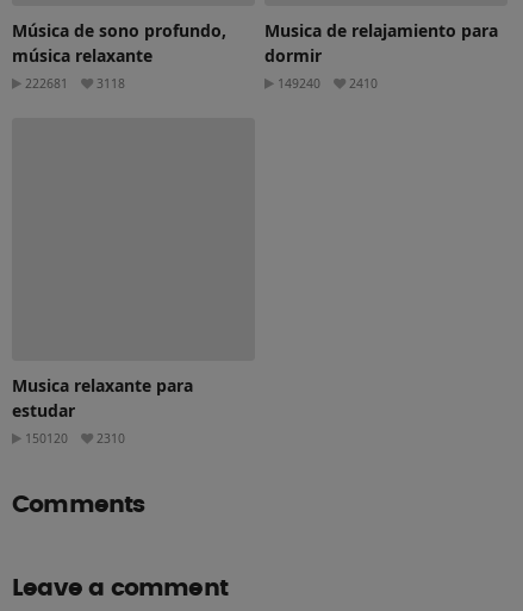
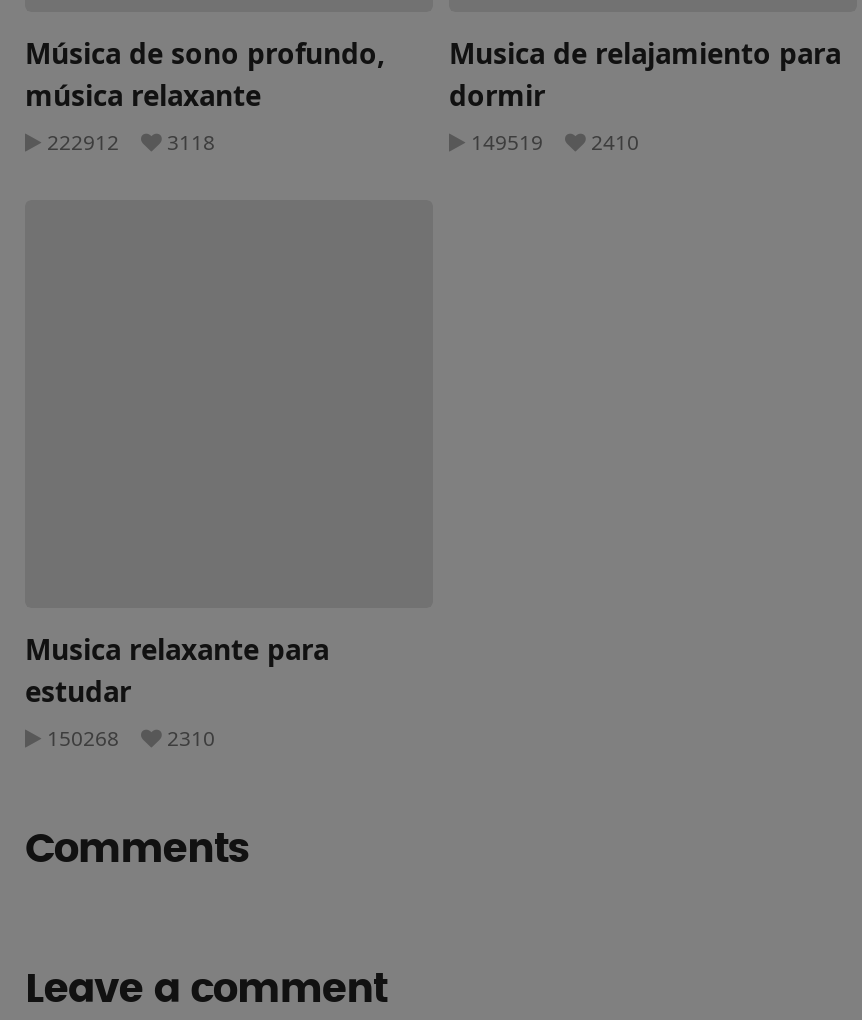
- 222681 3118
+ 222912 3118

- 149240 2410
+ 149519 2410

- 150120 2310
+ 150268 2310
